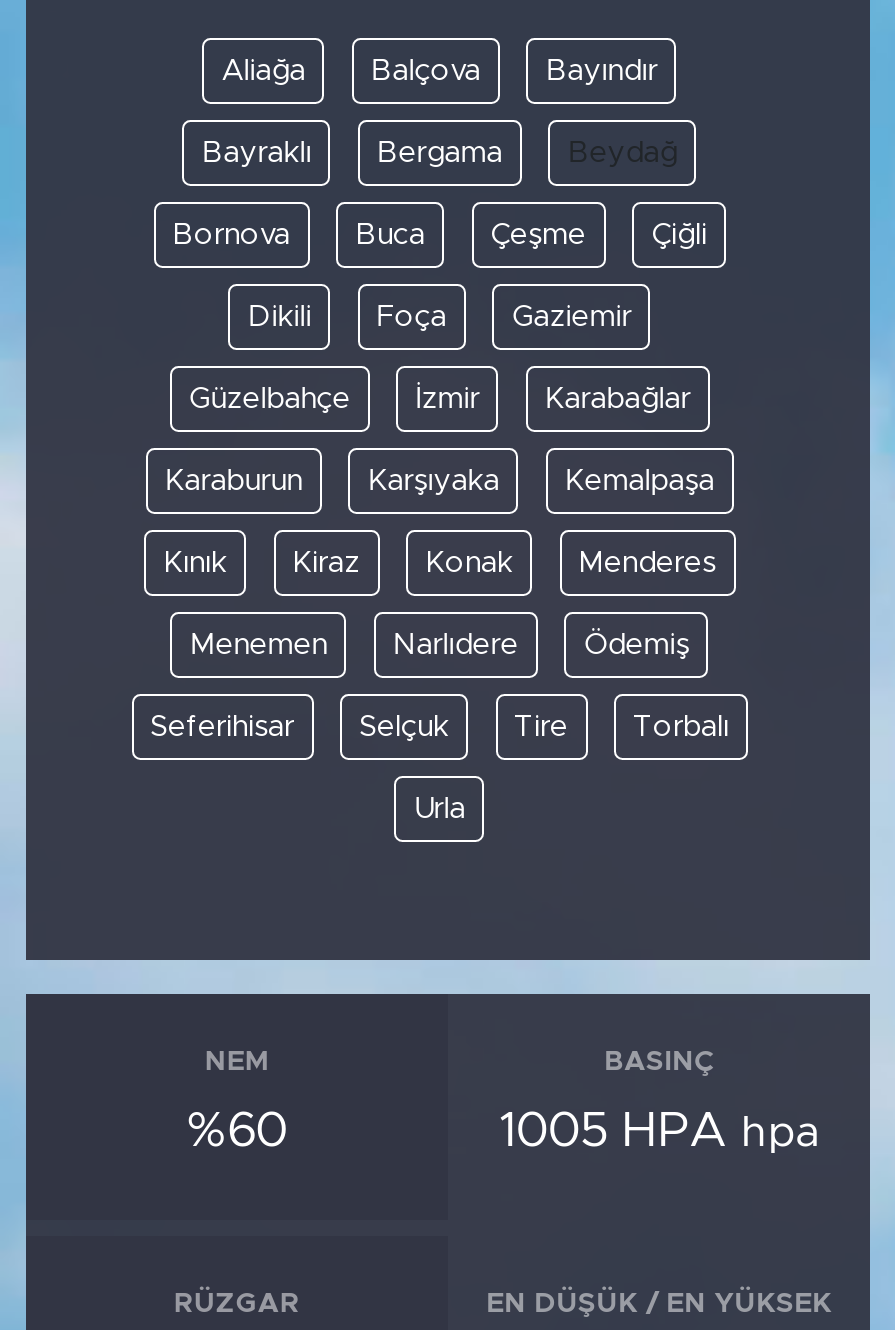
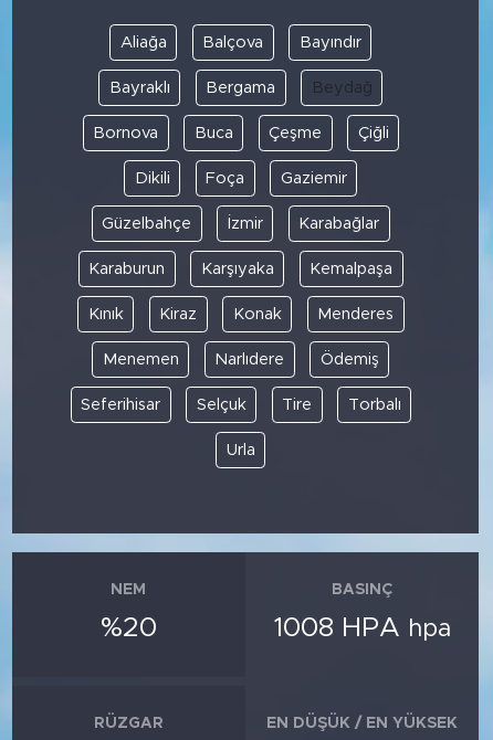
- %60
+ %20

- 1005 HPA hpa
+ 1008 HPA hpa
